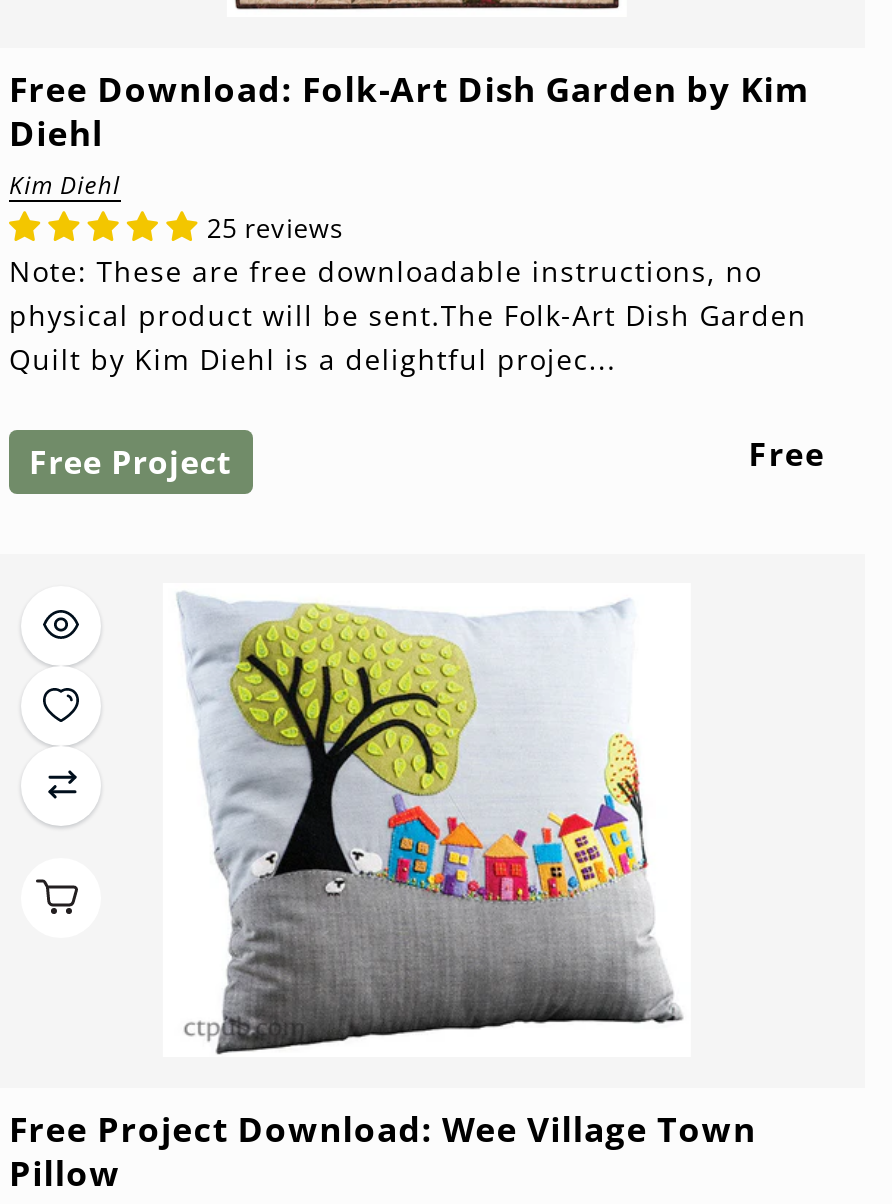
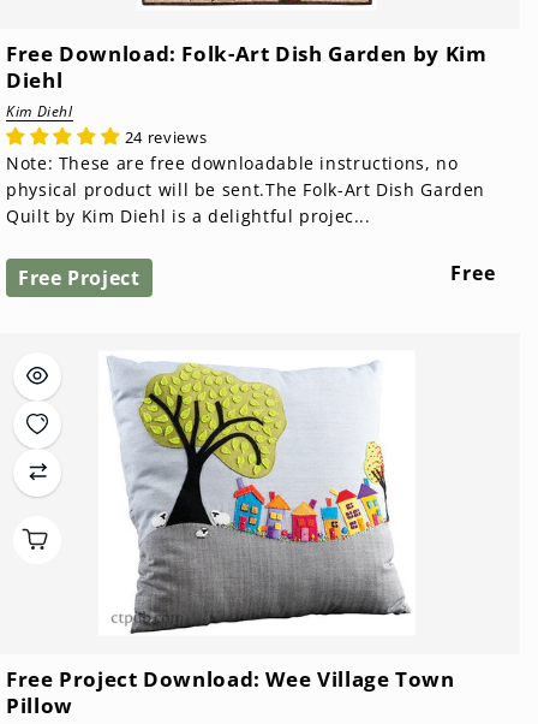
- 25 reviews
+ 24 reviews
